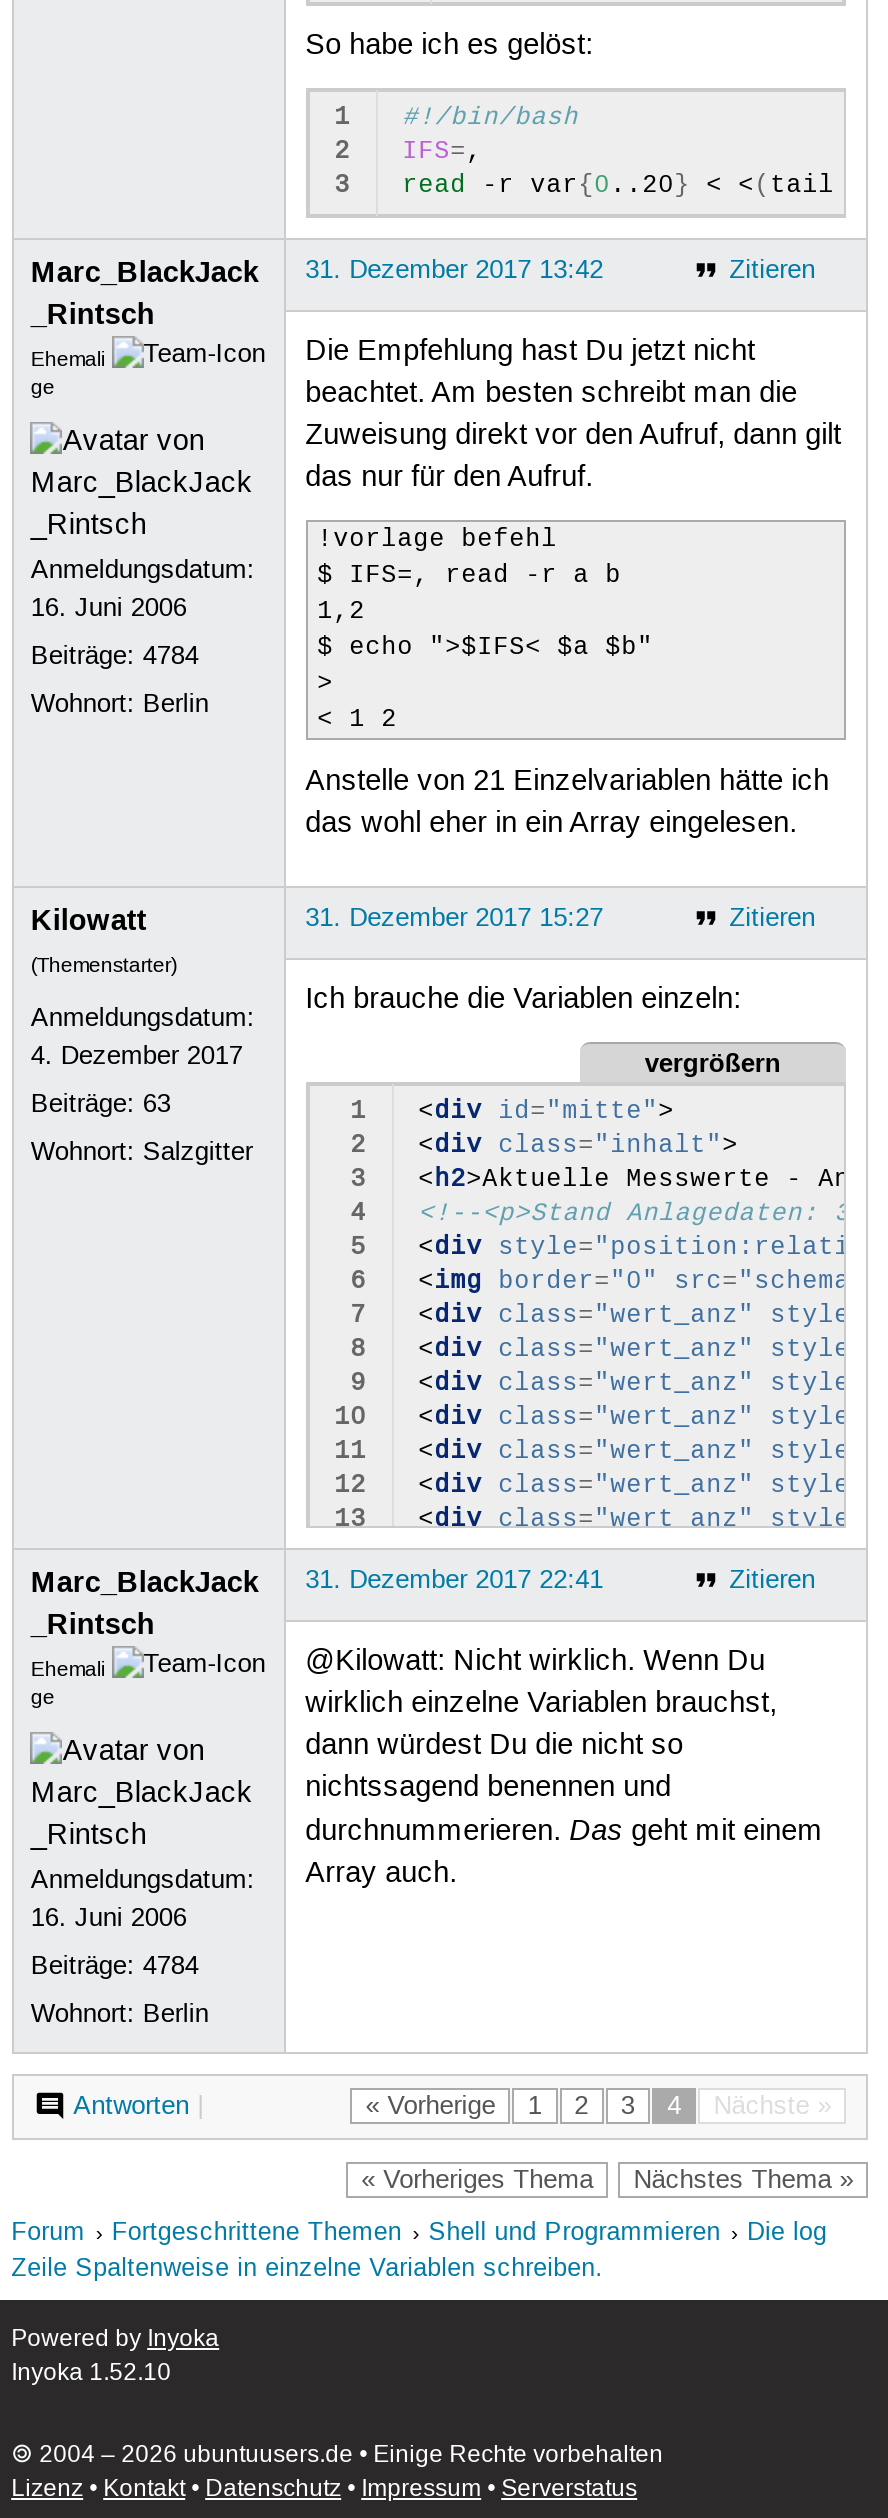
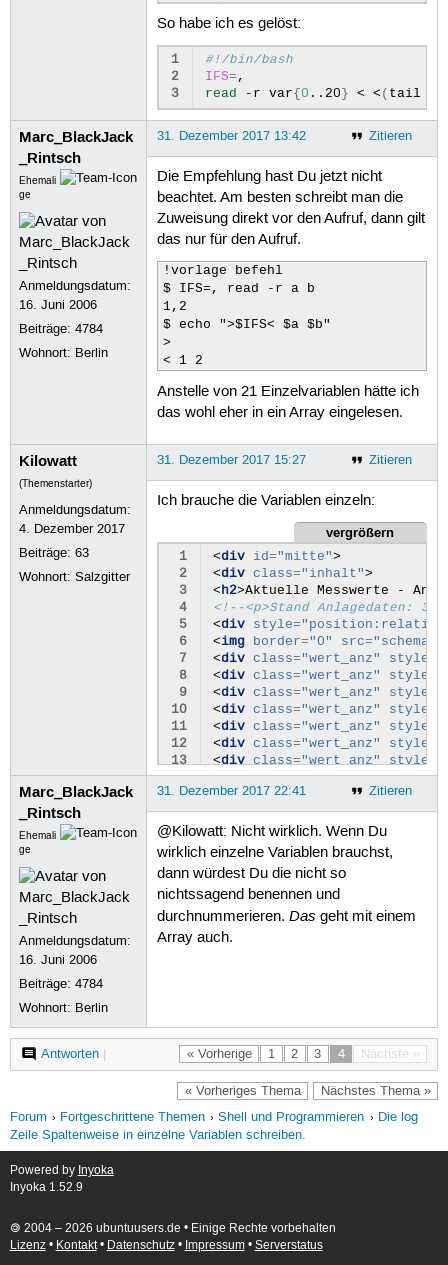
- Inyoka 1.52.10
+ Inyoka 1.52.9
